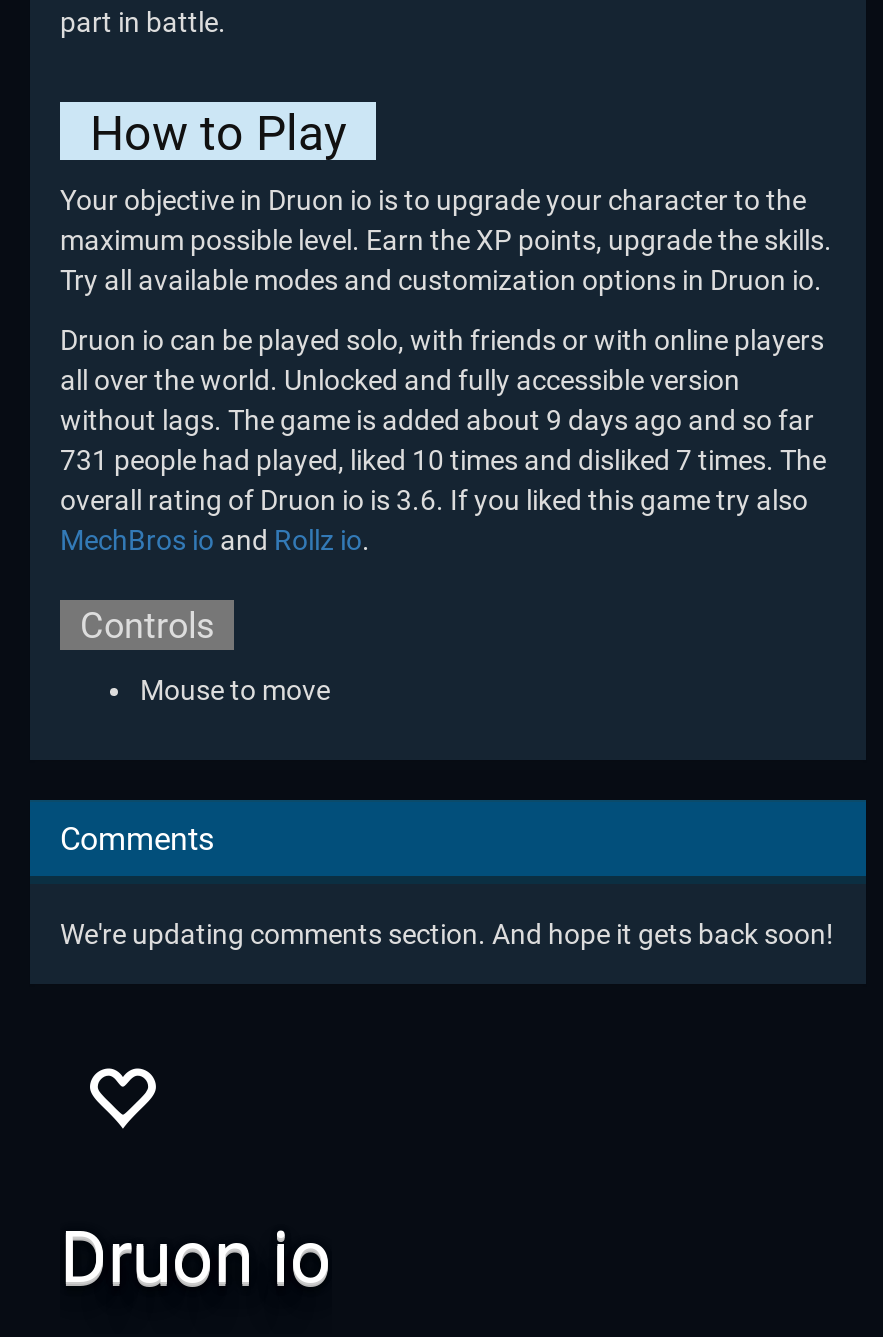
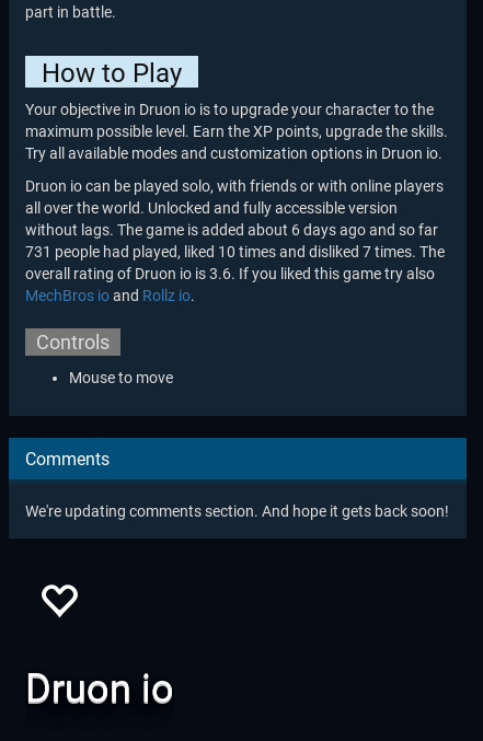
- without lags. The game is added about 9 days ago and so far
+ without lags. The game is added about 6 days ago and so far
